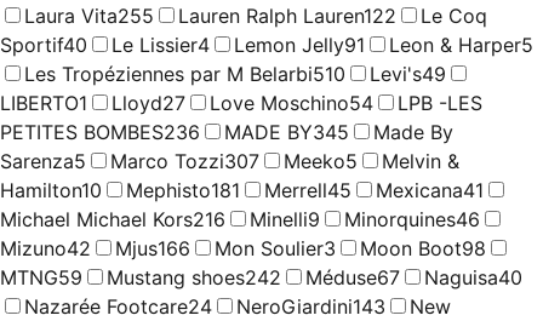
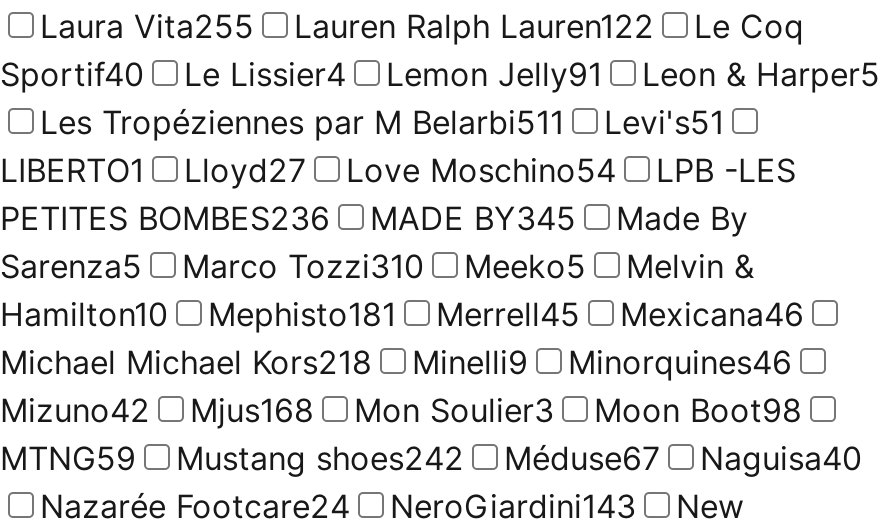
- Les Tropéziennes par M Belarbi510
+ Les Tropéziennes par M Belarbi511

- Levi's49
+ Levi's51

- Sarenza5 Marco Tozzi307 Meeko5 Melvin &
+ Sarenza5 Marco Tozzi310 Meeko5 Melvin &

- Hamilton10 Mephisto181 Merrell45 Mexicana41
+ Hamilton10 Mephisto181 Merrell45 Mexicana46

- Michael Michael Kors216
+ Michael Michael Kors218

- Mizuno42 Mjus166 Mon Soulier3 Moon Boot98
+ Mizuno42 Mjus168 Mon Soulier3 Moon Boot98
